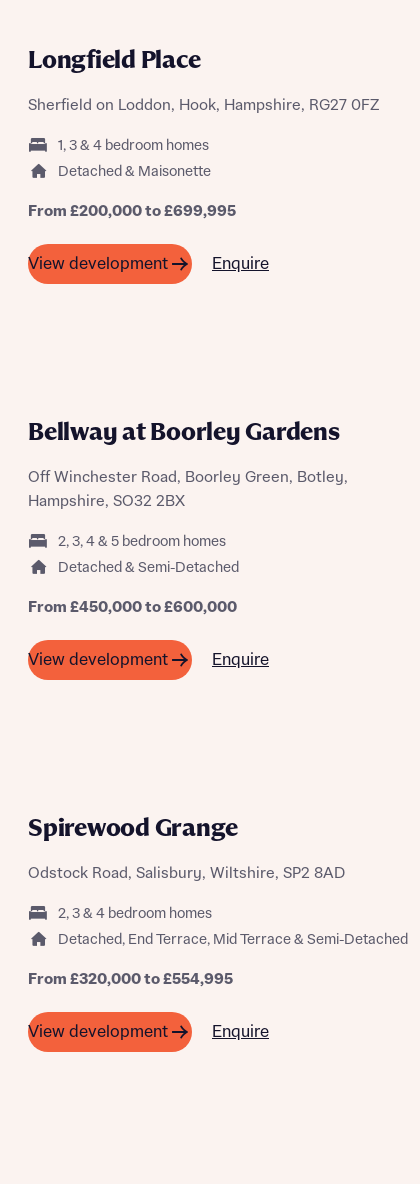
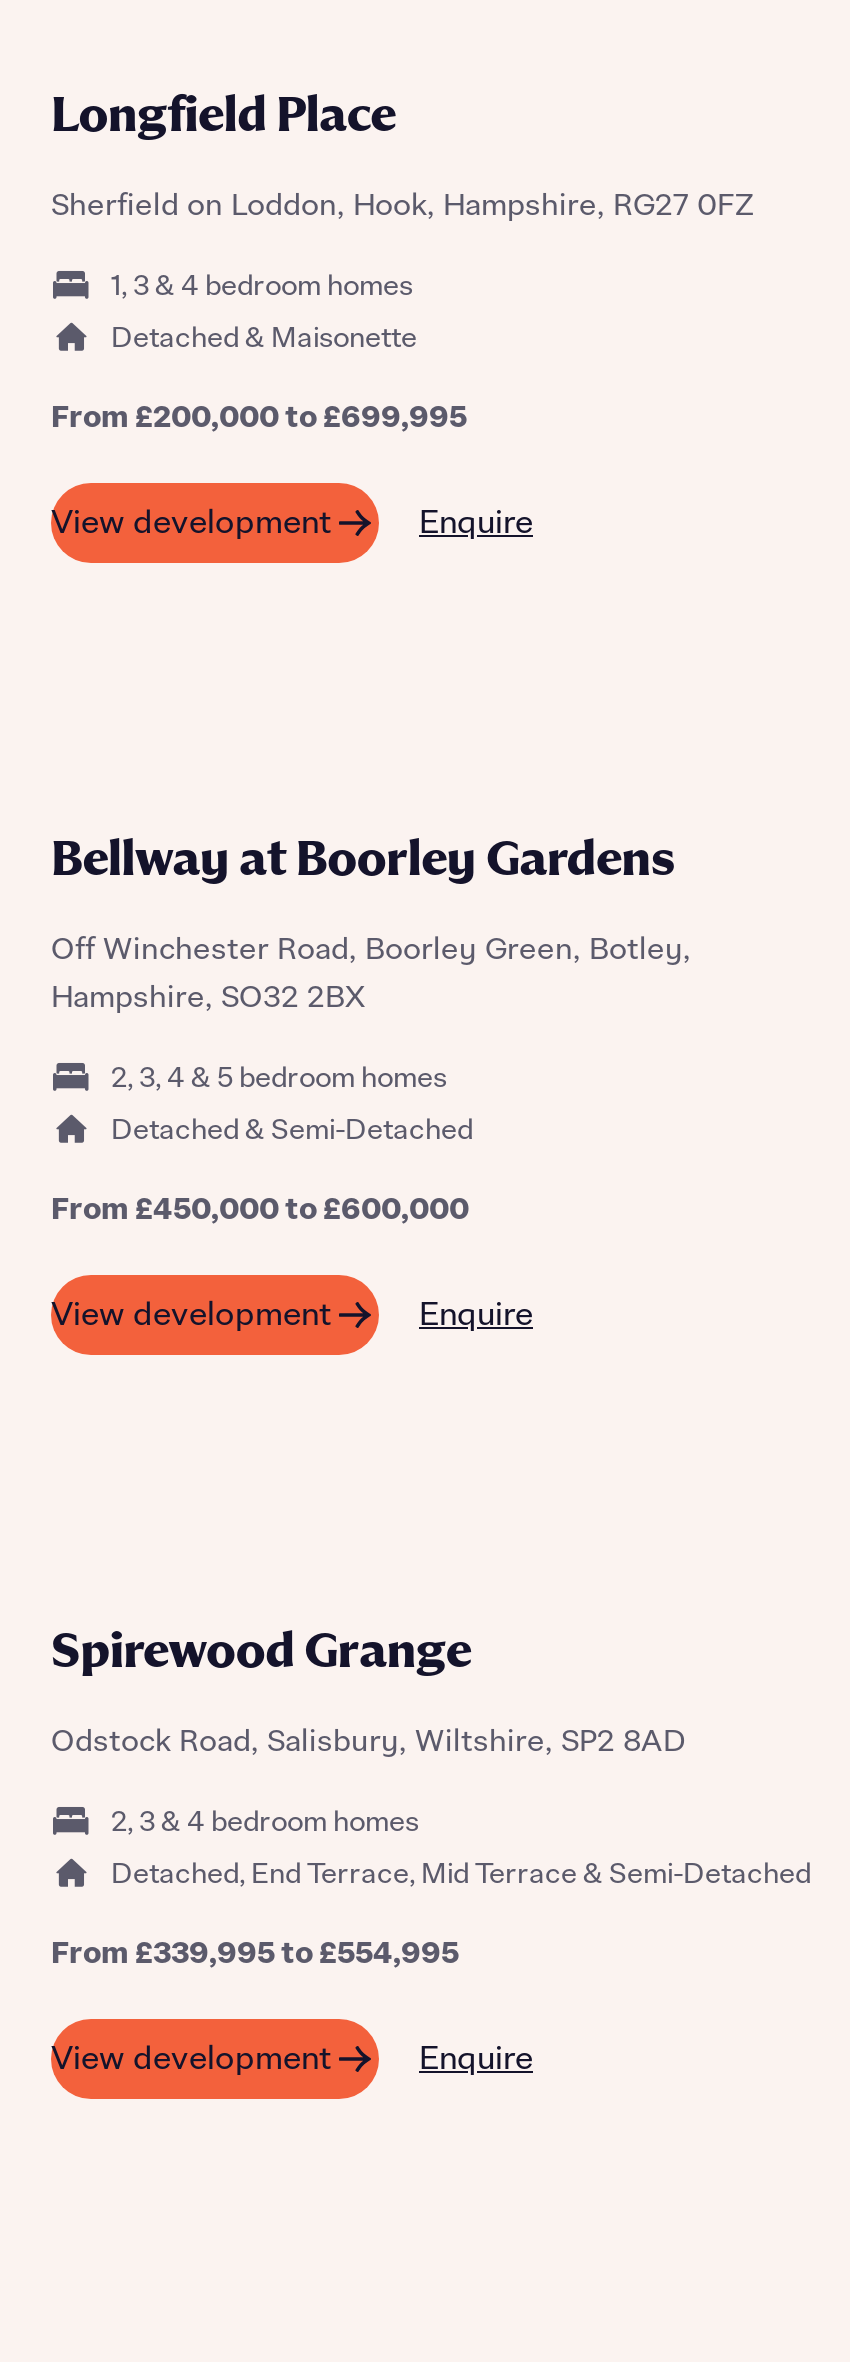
- From £320,000 to £554,995
+ From £339,995 to £554,995
